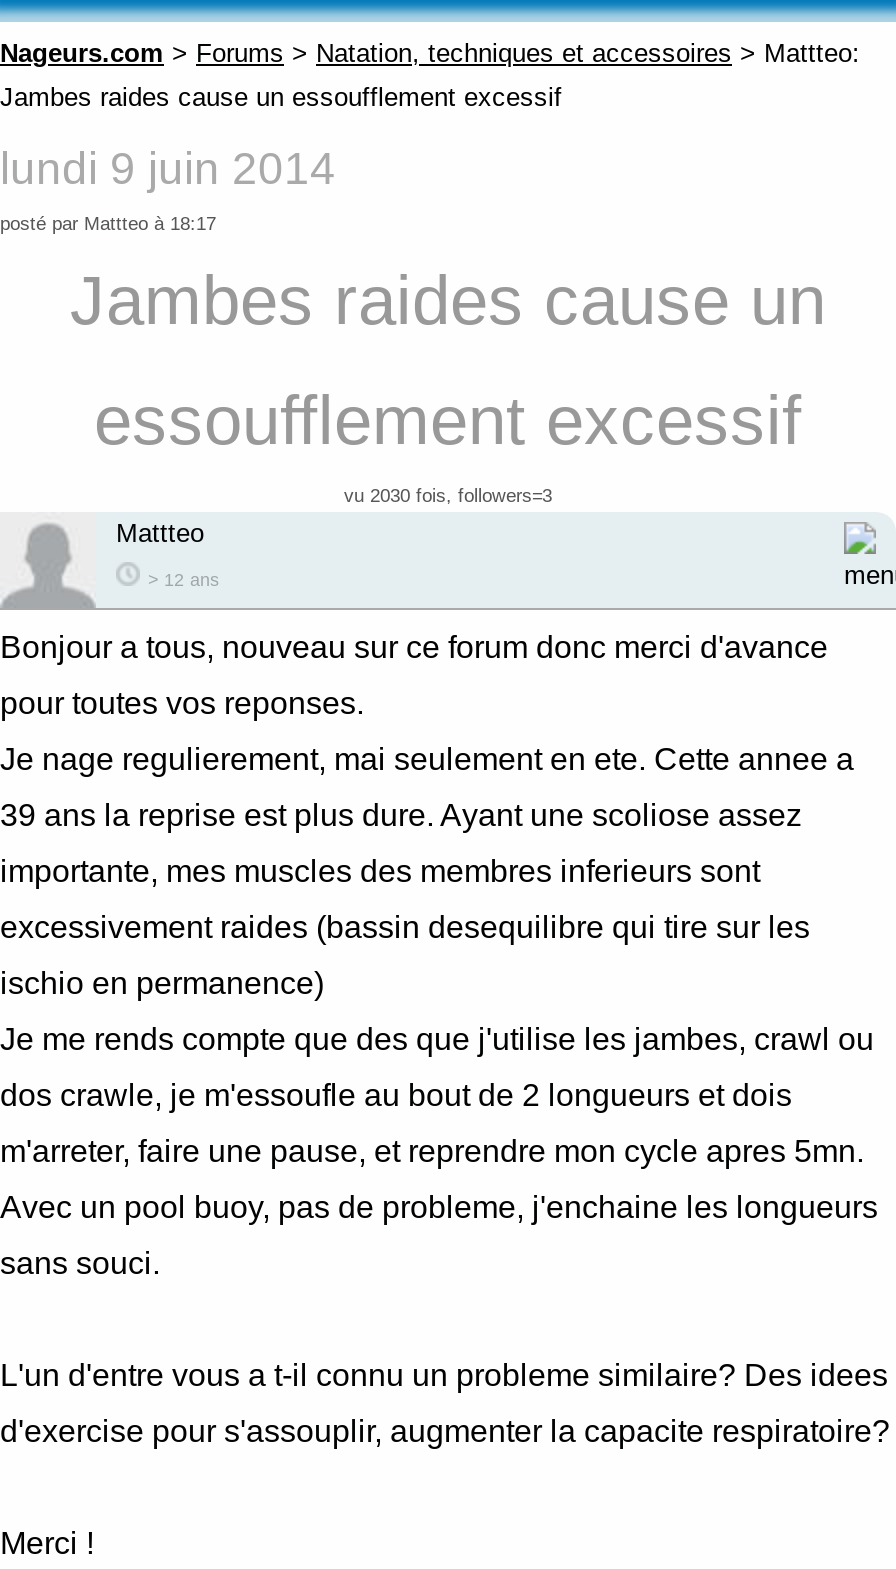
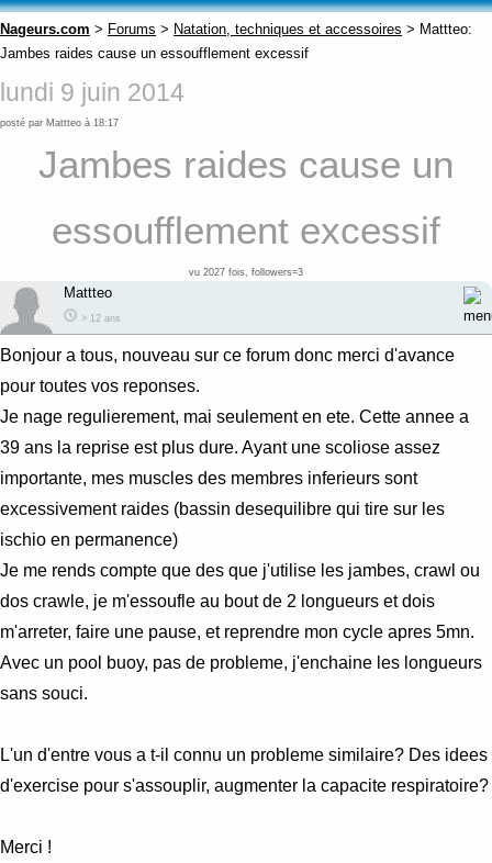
- vu 2030 fois, followers=3
+ vu 2027 fois, followers=3
